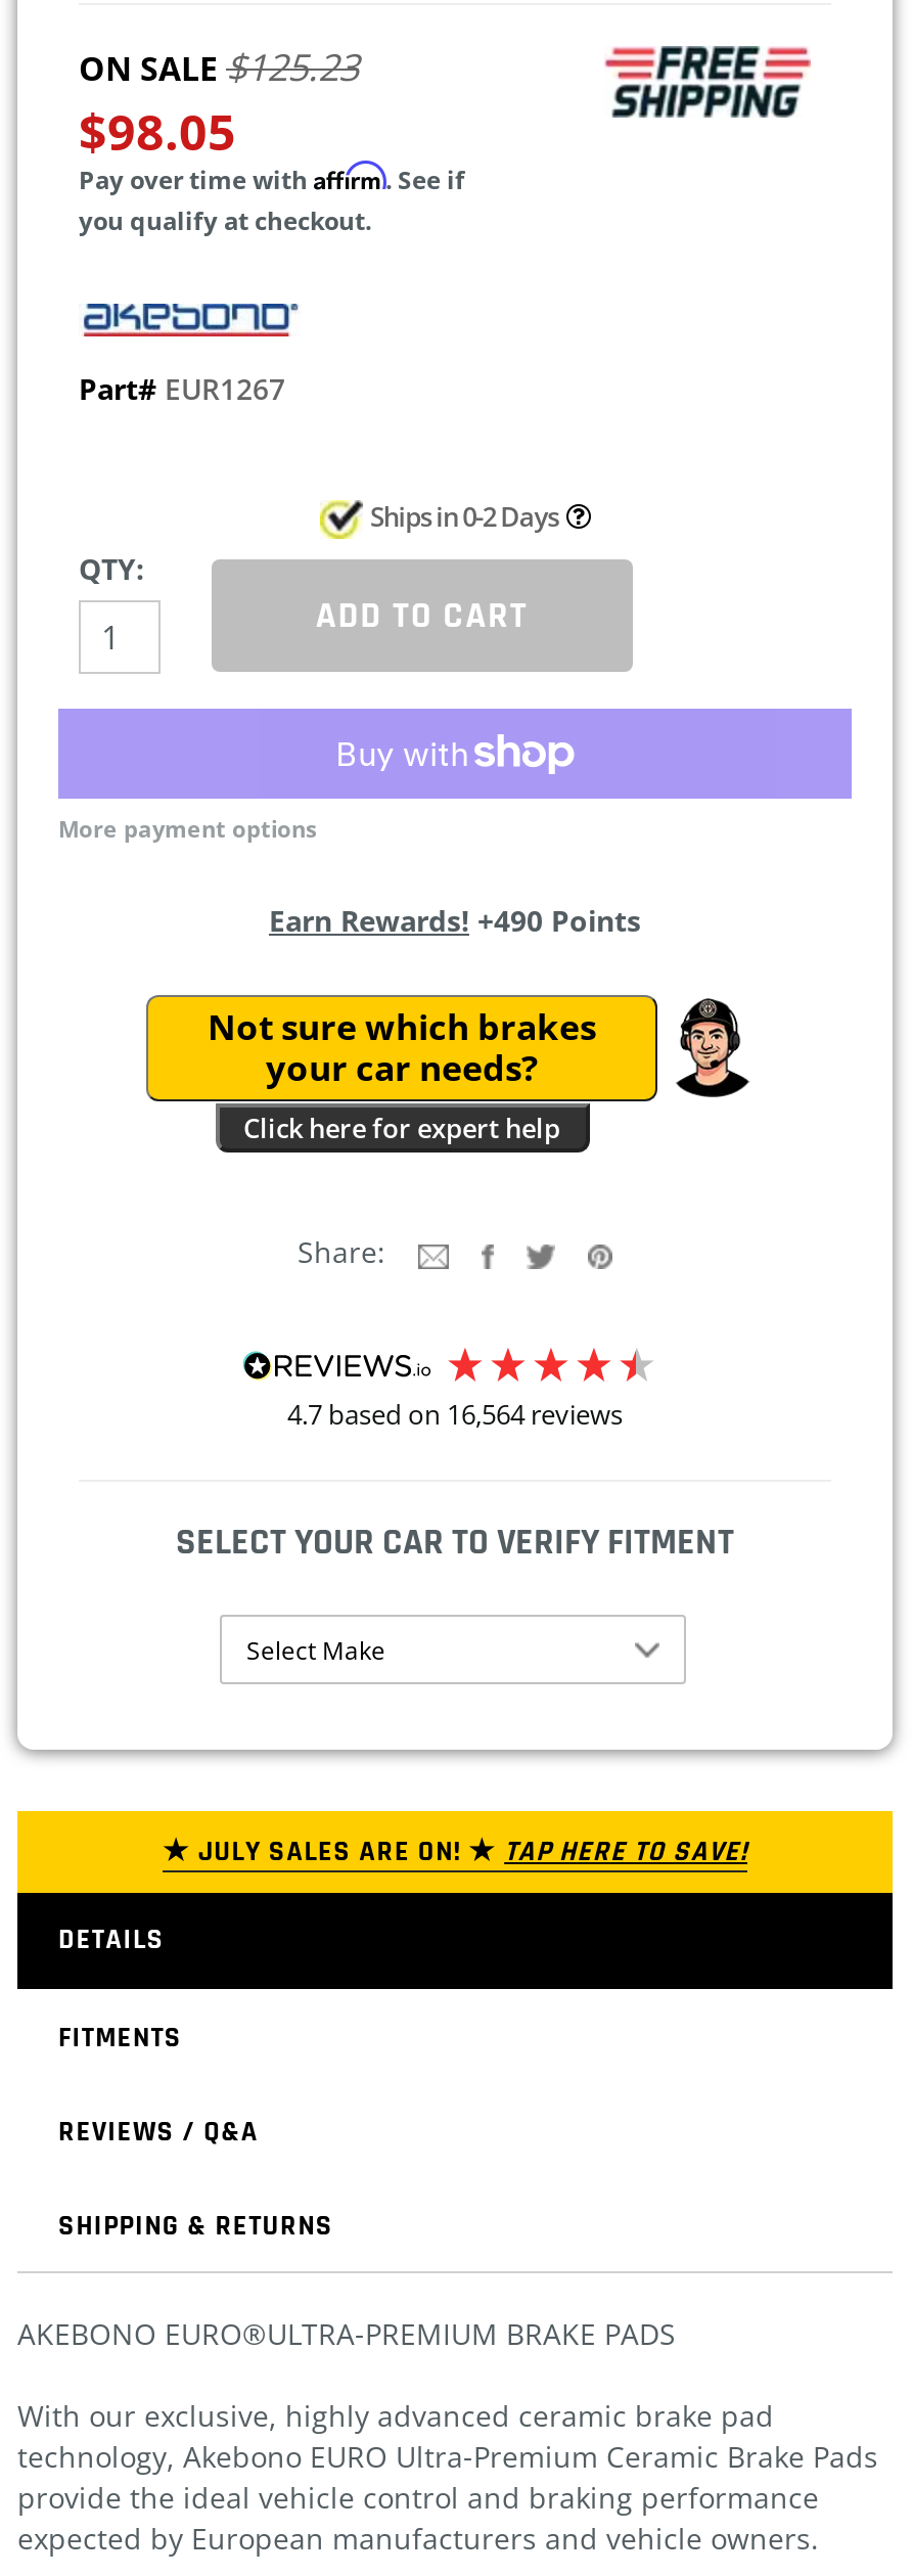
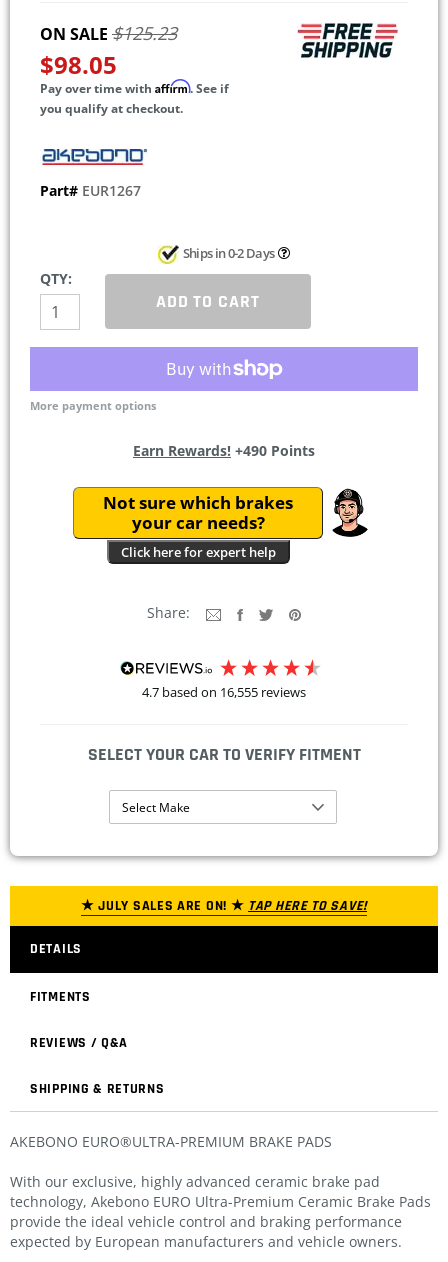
- 4.7 based on 16,564 reviews
+ 4.7 based on 16,555 reviews
